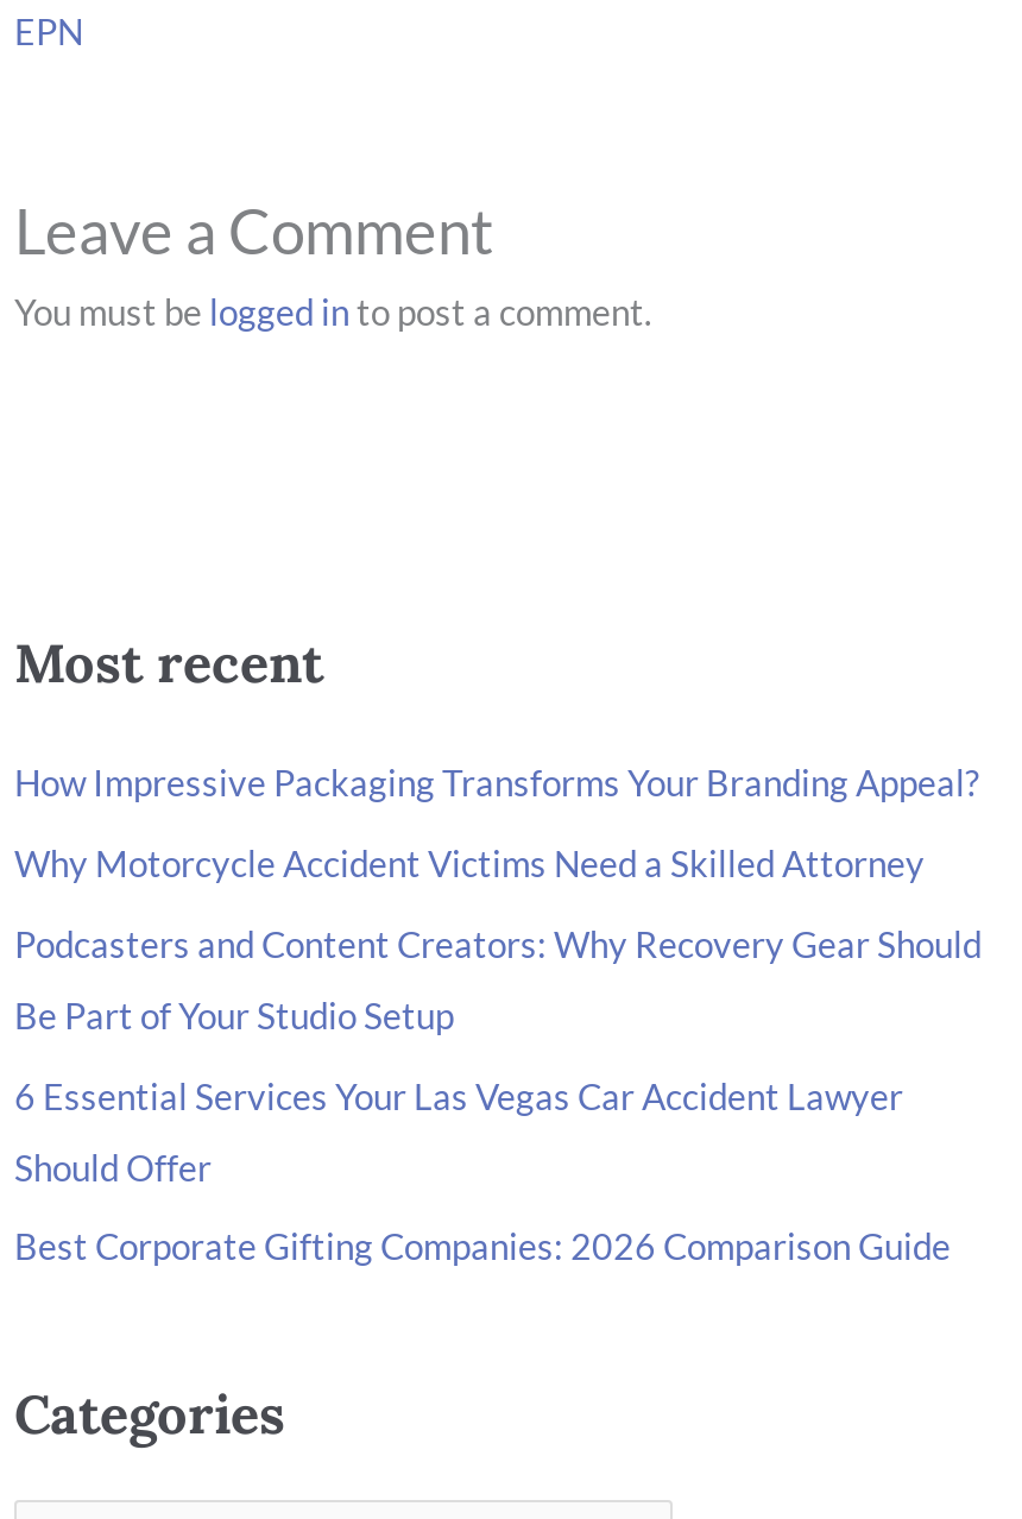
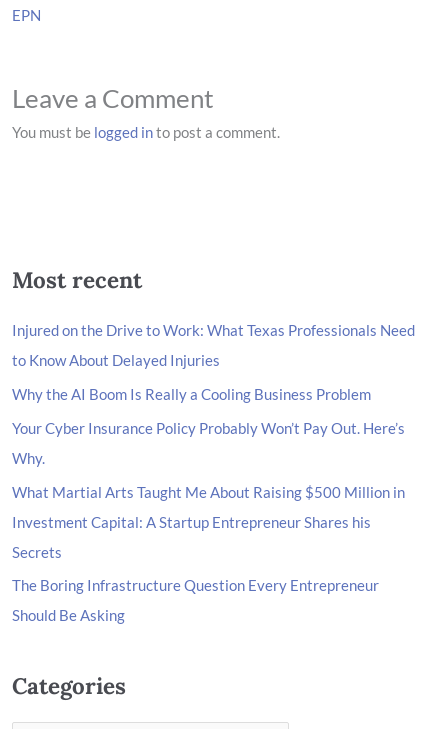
- How Impressive Packaging Transforms Your Branding Appeal?
- Why Motorcycle Accident Victims Need a Skilled Attorney
- Podcasters and Content Creators: Why Recovery Gear Should
- Be Part of Your Studio Setup
- 6 Essential Services Your Las Vegas Car Accident Lawyer
- Should Offer
- Best Corporate Gifting Companies: 2026 Comparison Guide
+ Injured on the Drive to Work: What Texas Professionals Need
+ to Know About Delayed Injuries
+ Why the AI Boom Is Really a Cooling Business Problem
+ Your Cyber Insurance Policy Probably Won’t Pay Out. Here’s
+ Why.
+ What Martial Arts Taught Me About Raising $500 Million in
+ Investment Capital: A Startup Entrepreneur Shares his
+ Secrets
+ The Boring Infrastructure Question Every Entrepreneur
+ Should Be Asking
